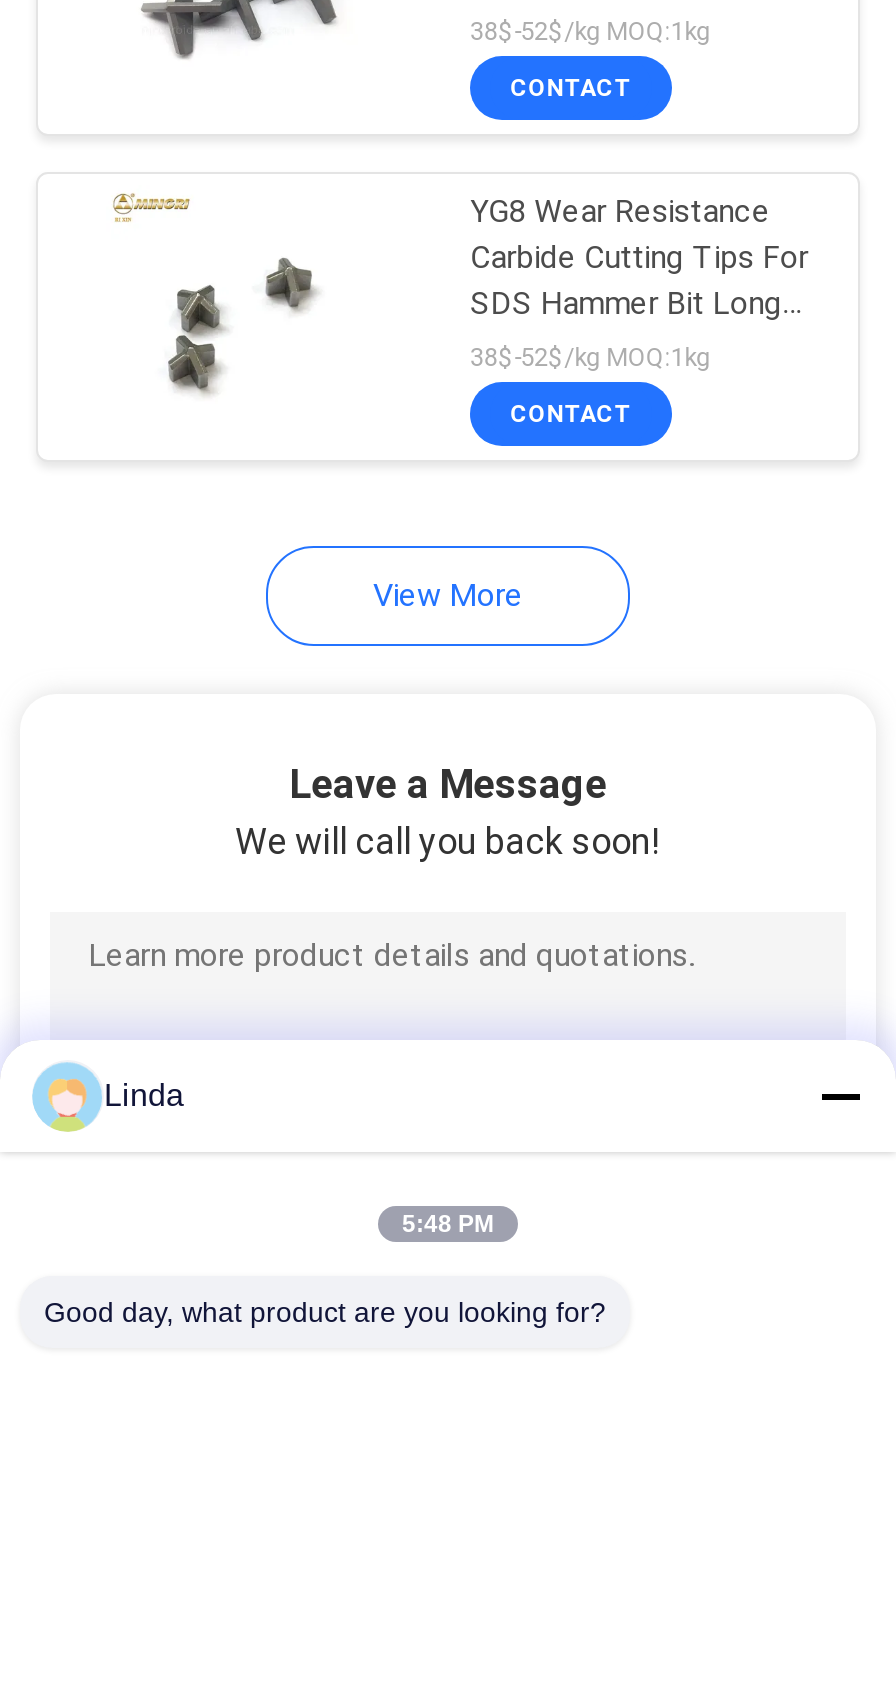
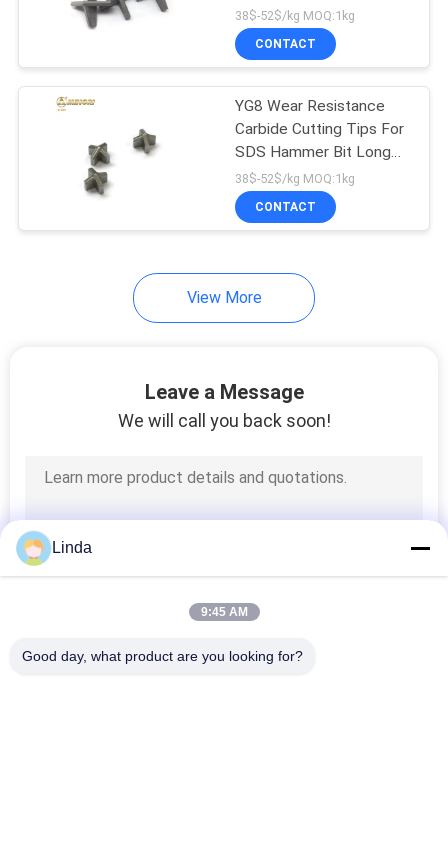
- 5:48 PM
+ 9:45 AM
